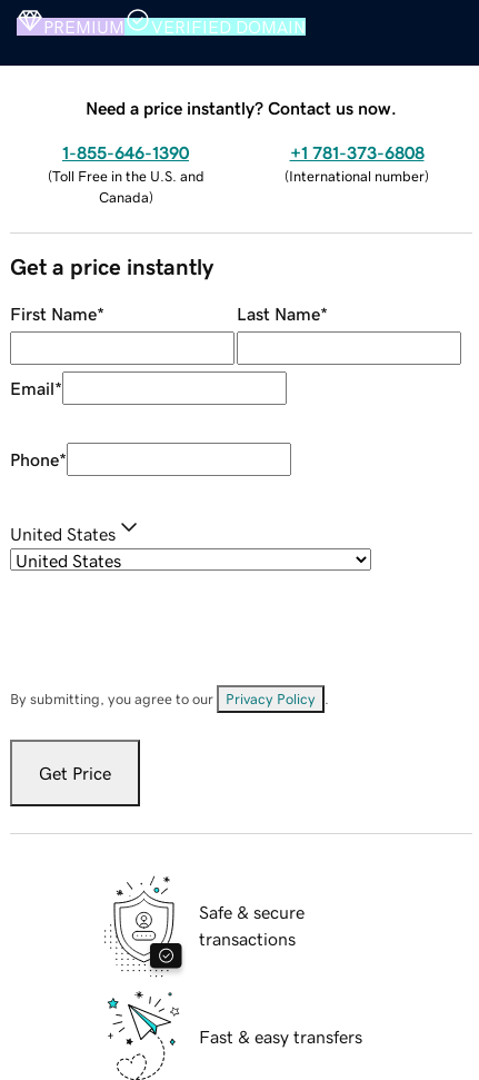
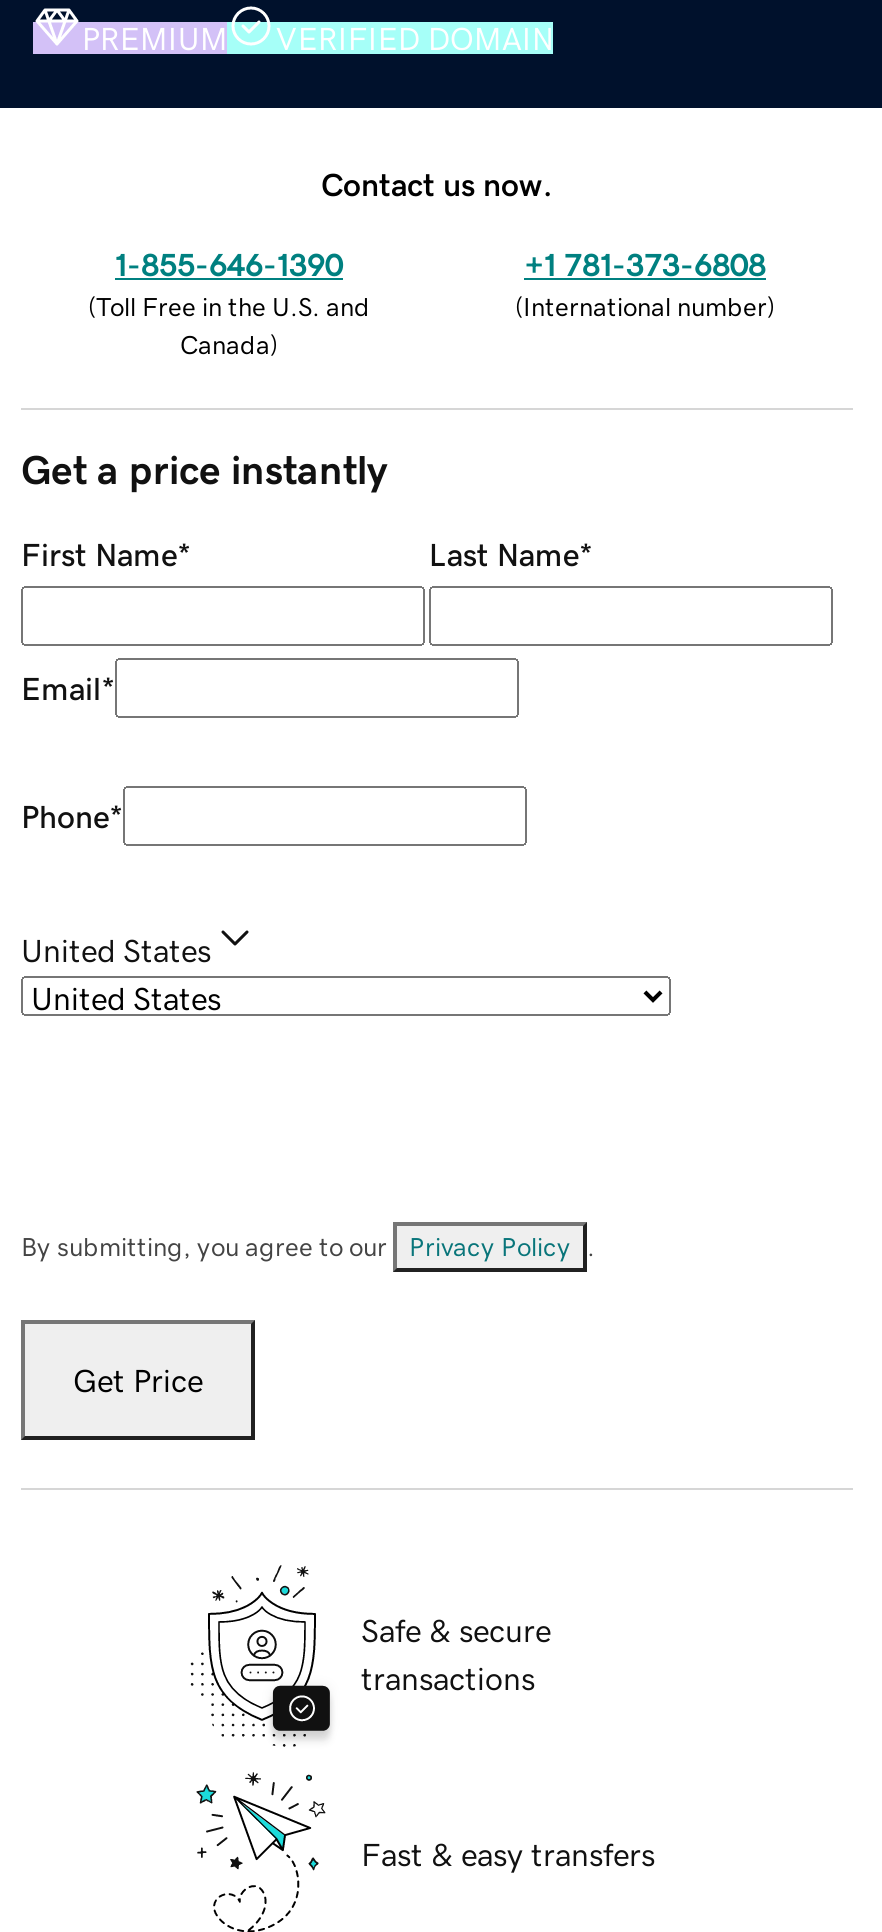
- Need a price instantly? Contact us now.
+ Contact us now.
